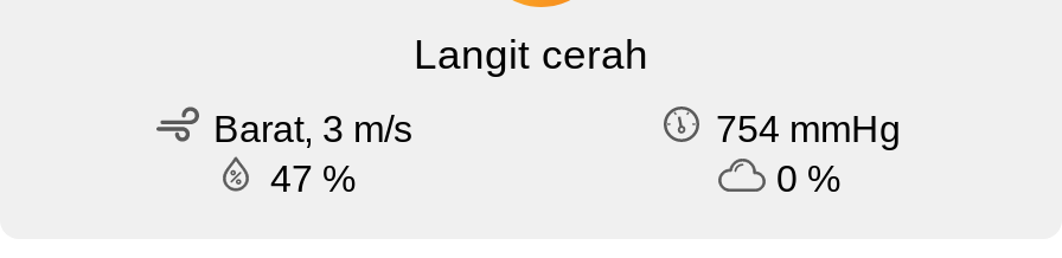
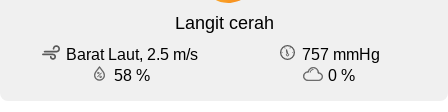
- Barat, 3 m/s
- 754 mmHg
- 47 %
+ Barat Laut, 2.5 m/s
+ 757 mmHg
+ 58 %
